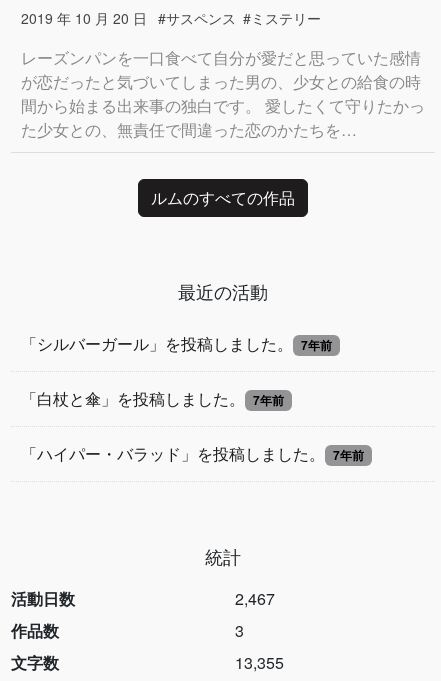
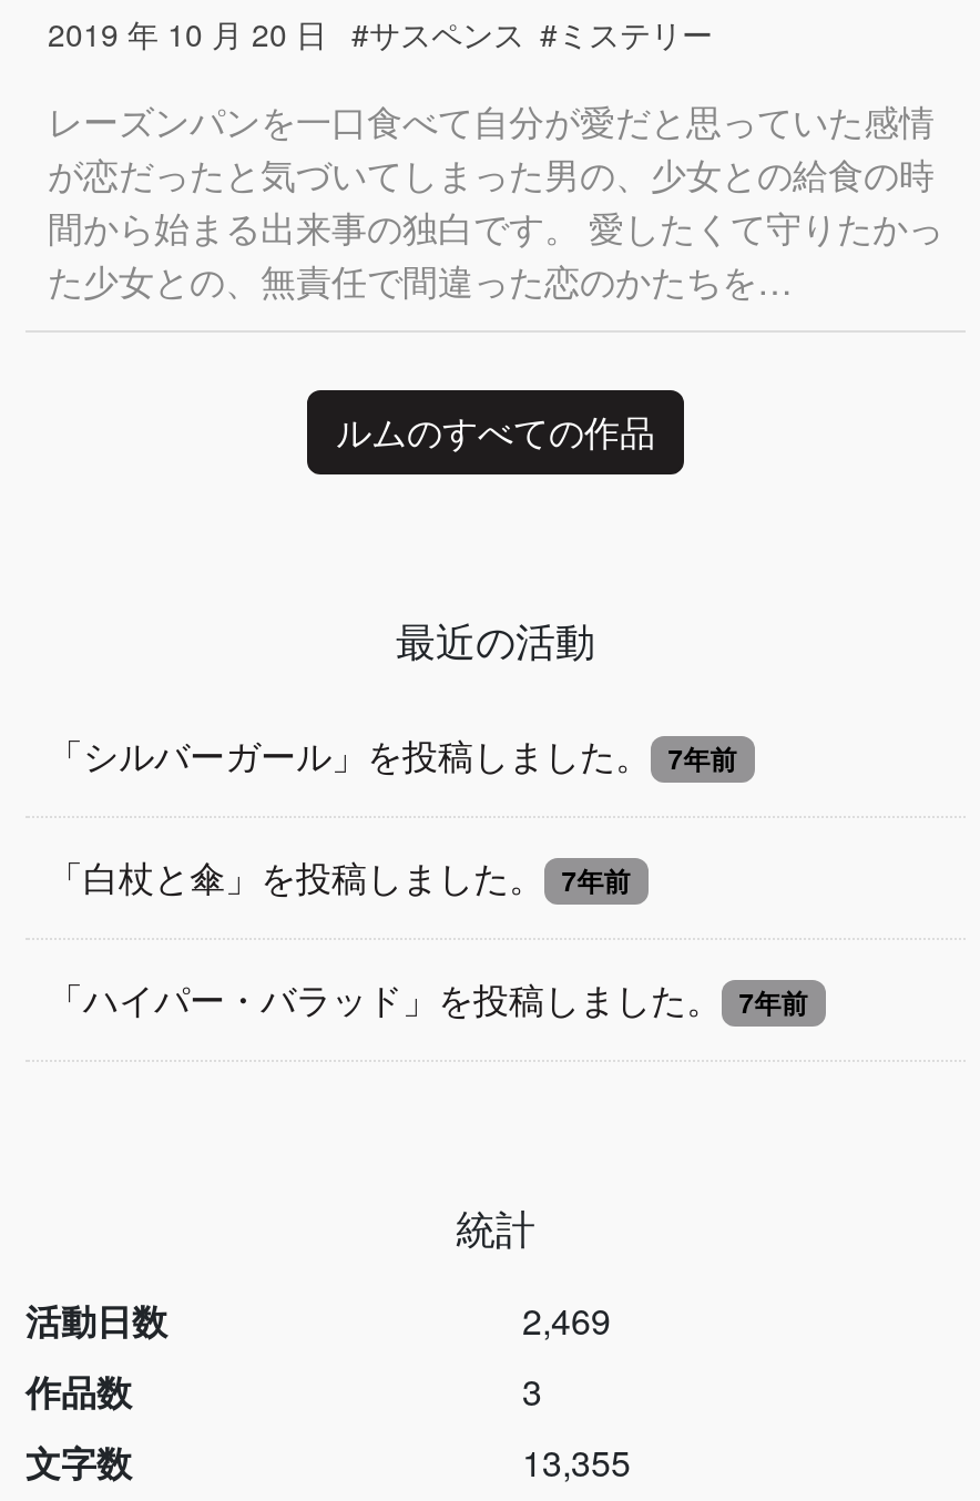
- 2,467
+ 2,469
